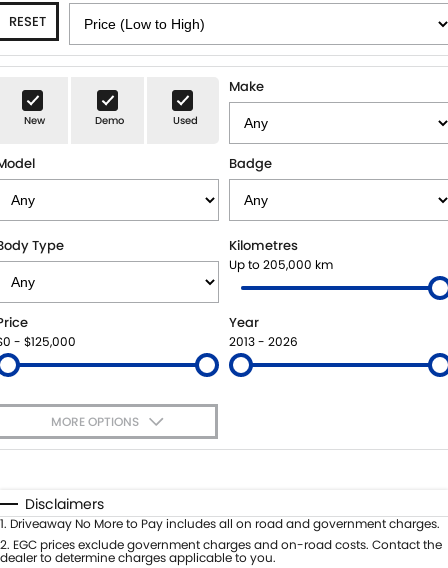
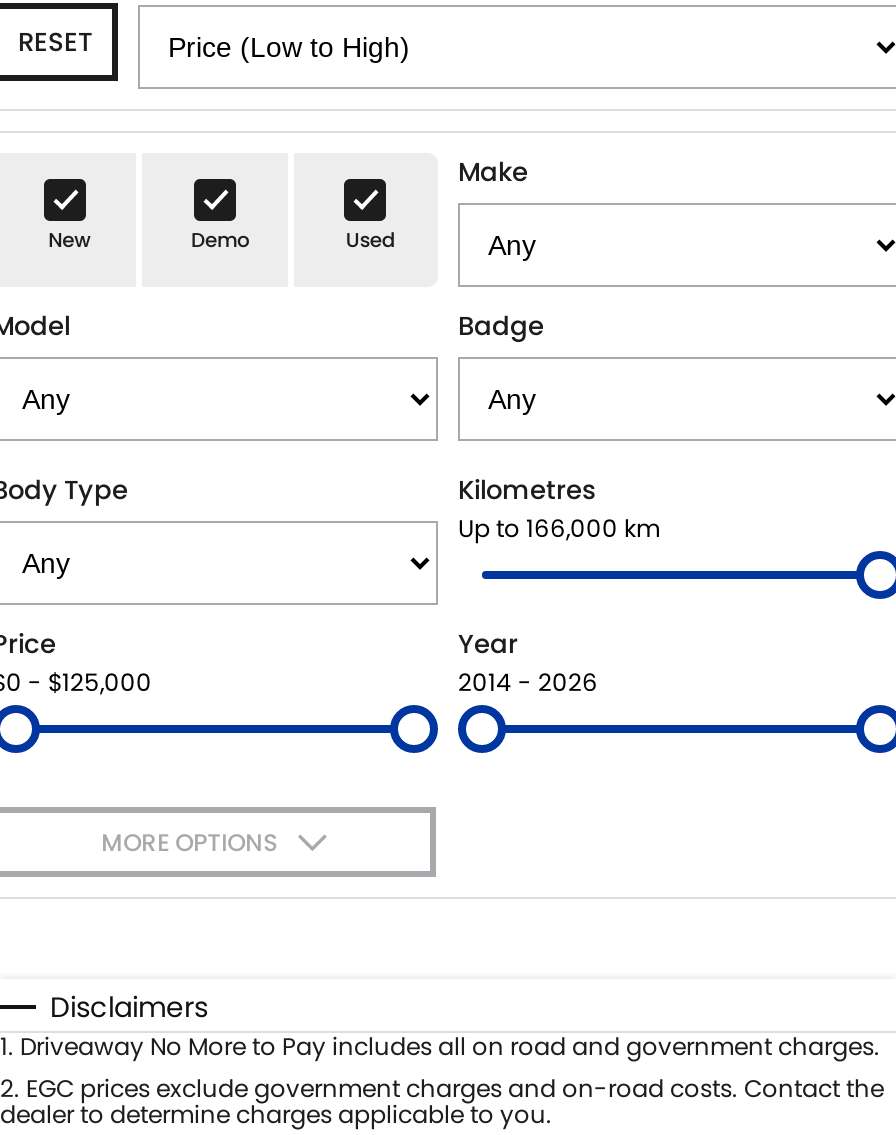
- Up to 205,000 km
+ Up to 166,000 km

- 2013 - 2026
+ 2014 - 2026
